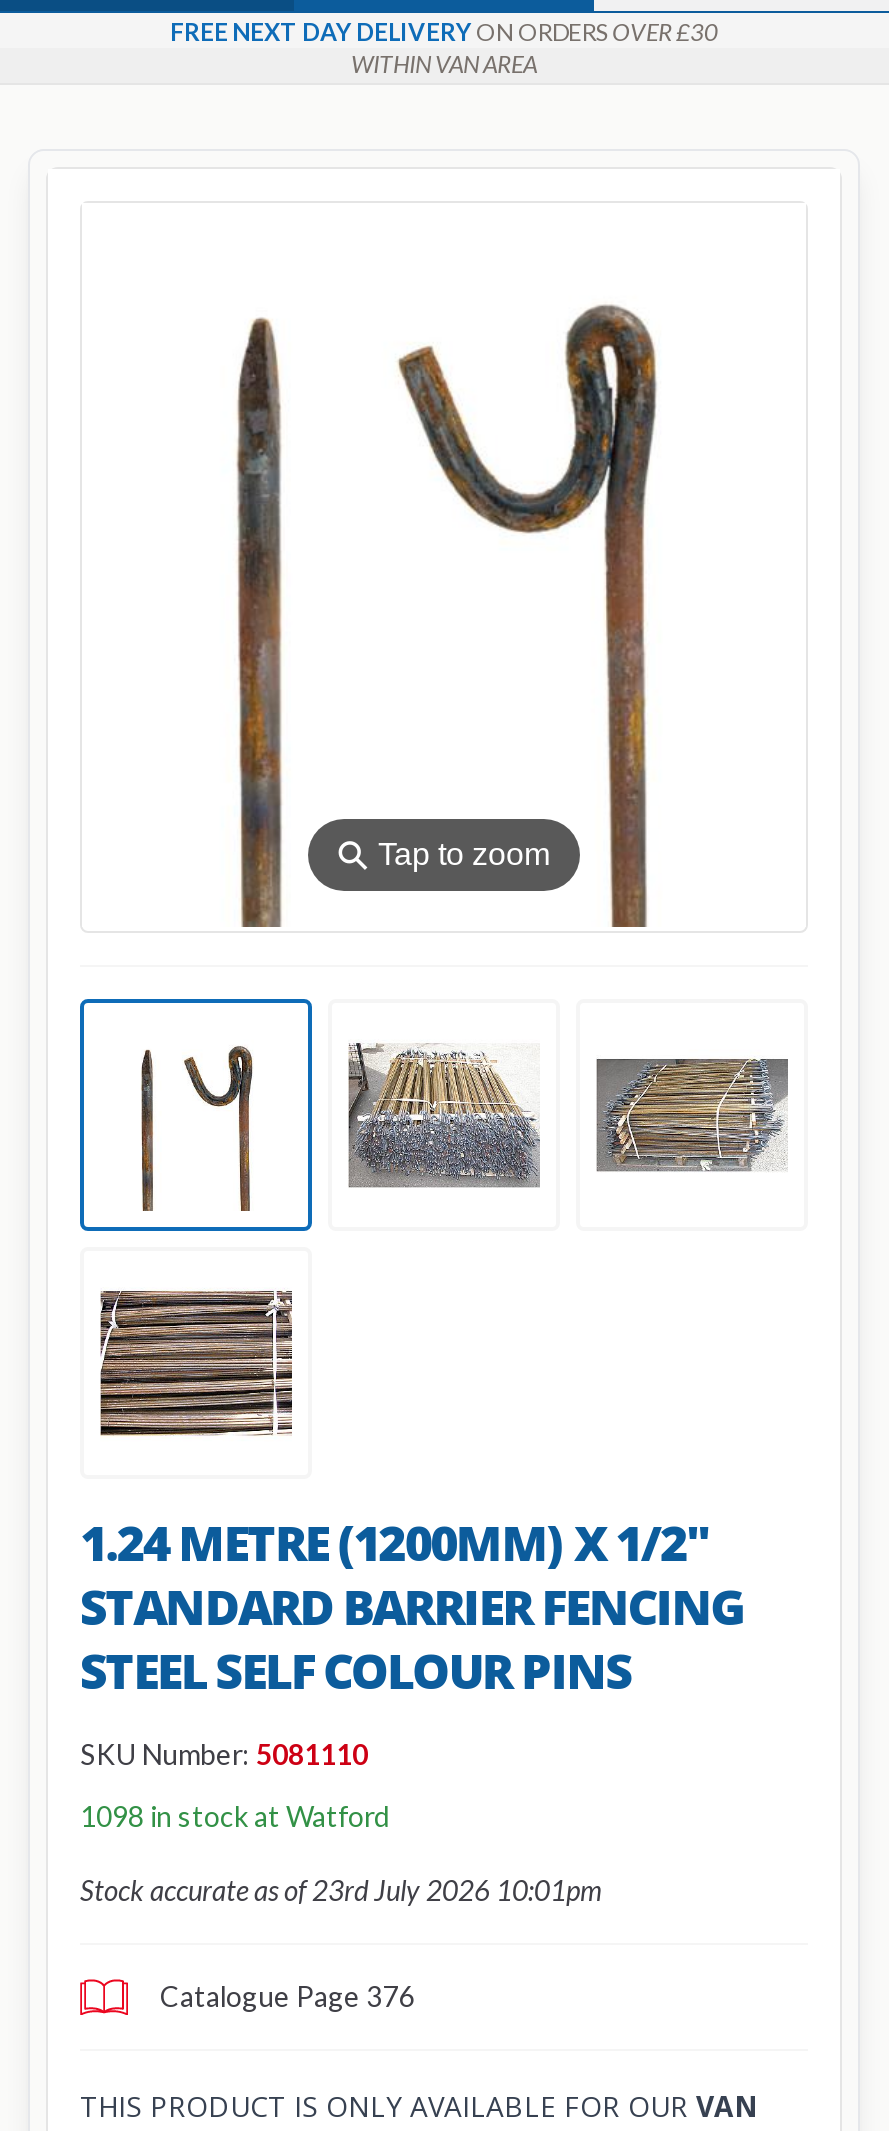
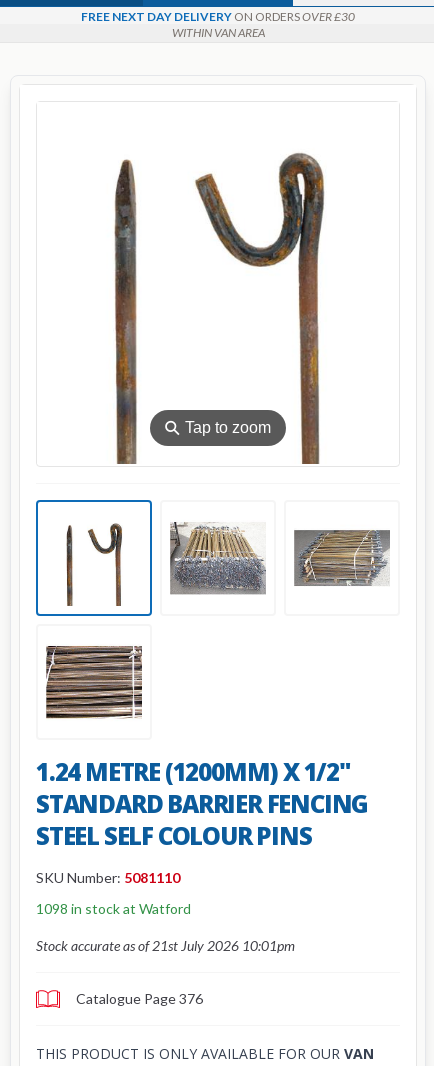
- Stock accurate as of 23rd July 2026 10:01pm
+ Stock accurate as of 21st July 2026 10:01pm
